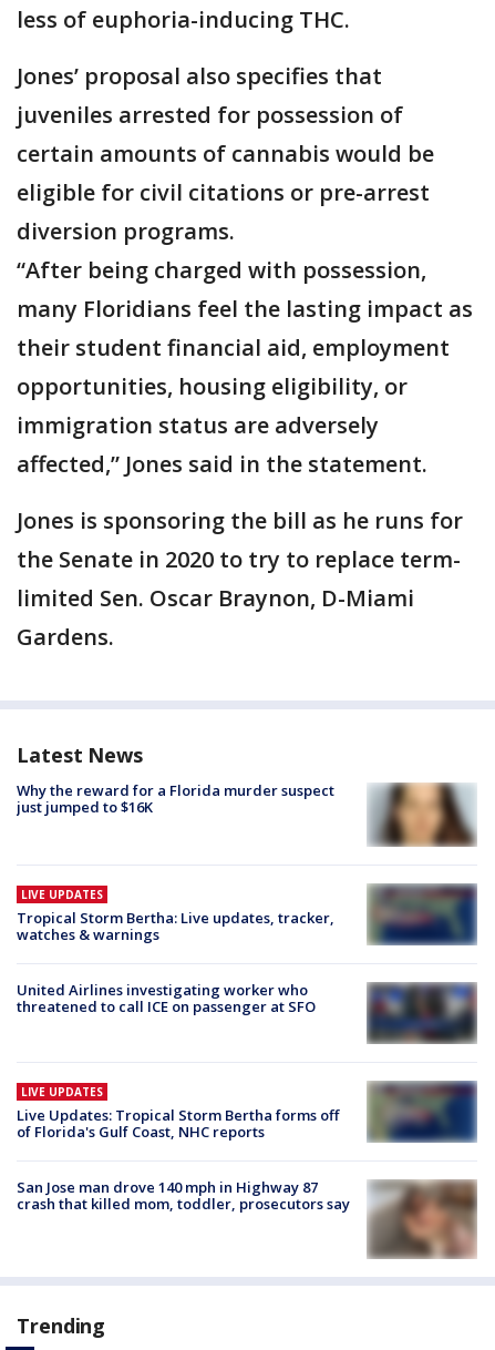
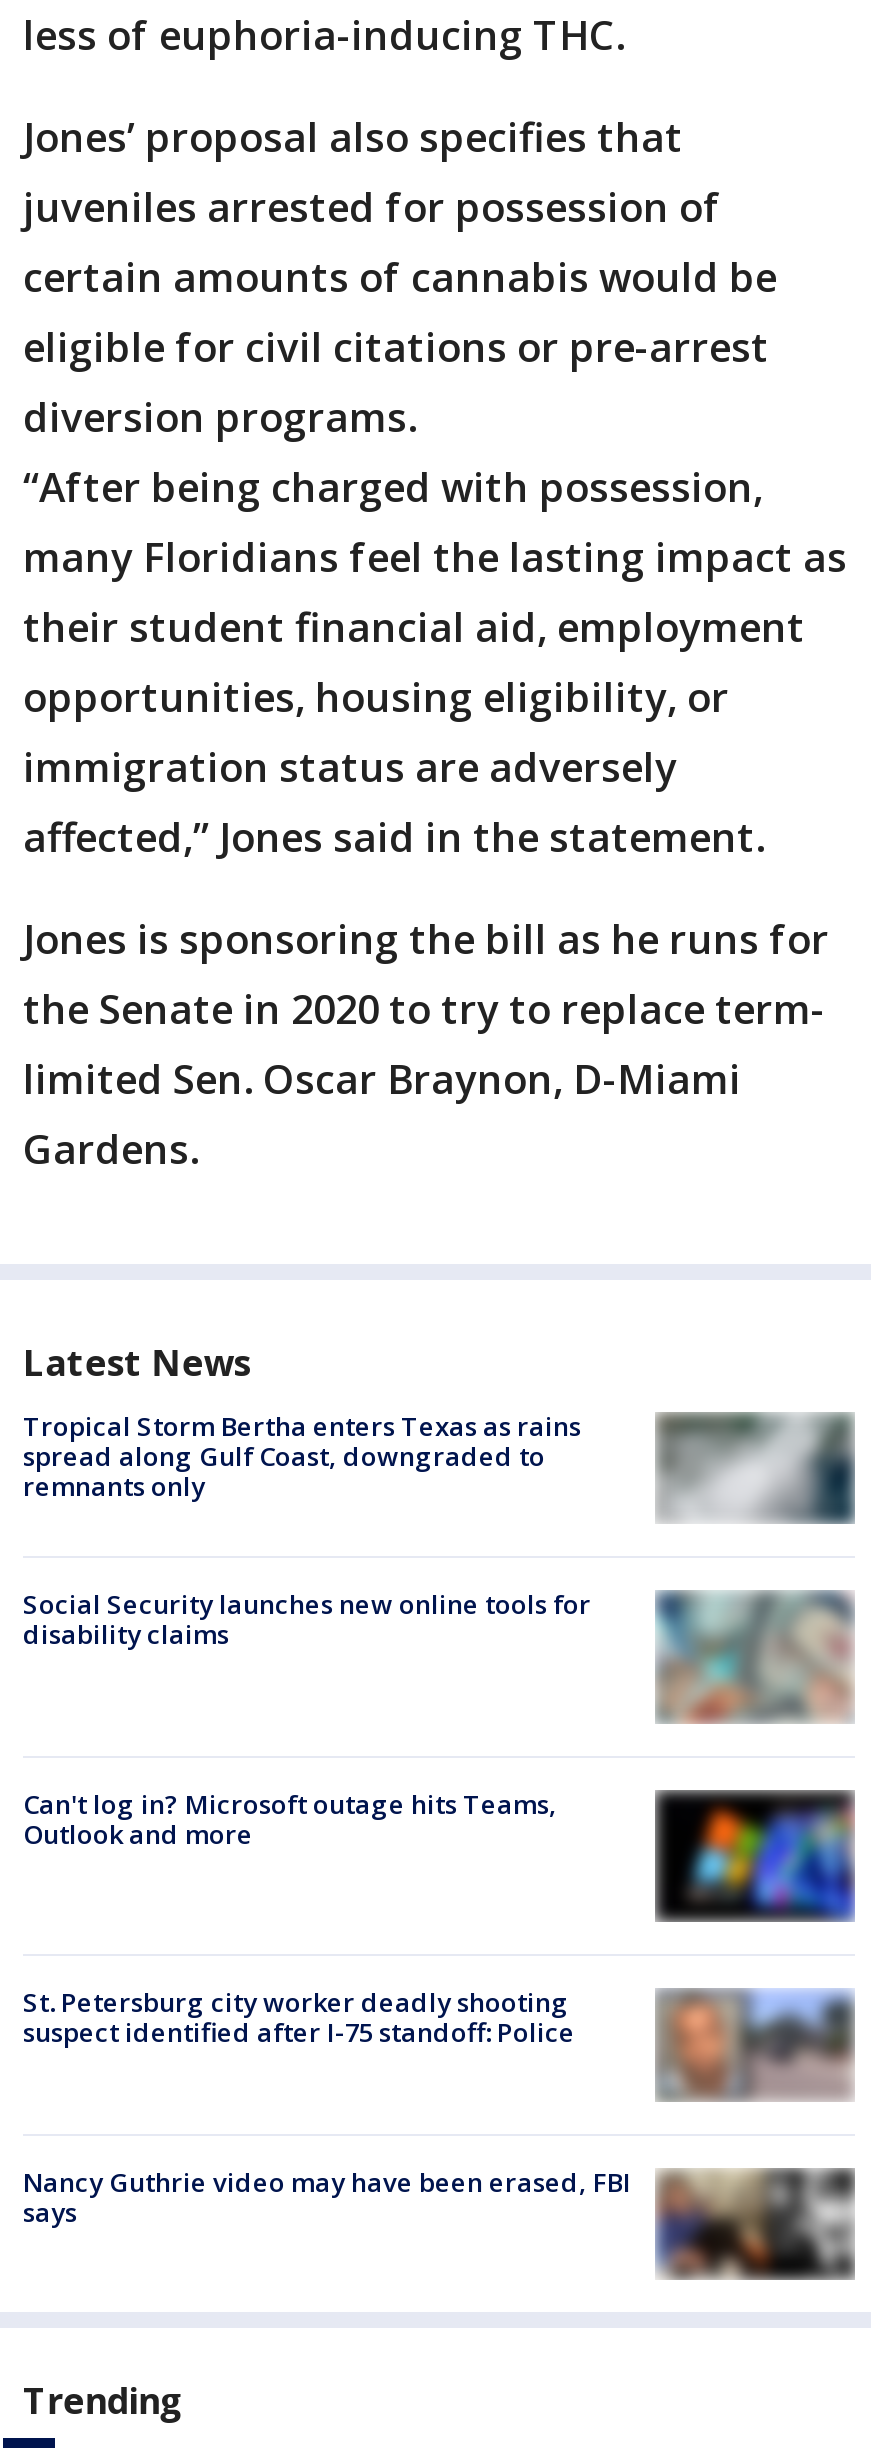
- [image]
- Why the reward for a Florida murder suspect
- just jumped to $16K
+ [image]
+ Tropical Storm Bertha enters Texas as rains
+ spread along Gulf Coast, downgraded to
+ remnants only

- [image]
- LIVE UPDATES
- Tropical Storm Bertha: Live updates, tracker,
- watches & warnings
+ [image]
+ Social Security launches new online tools for
+ disability claims

- United Airlines investigating worker who
- threatened to call ICE on passenger at SFO
+ Can't log in? Microsoft outage hits Teams,
+ Outlook and more

- [image]
+ [image]

- [image]
- LIVE UPDATES
- Live Updates: Tropical Storm Bertha forms off
- of Florida's Gulf Coast, NHC reports
+ [image]
+ St. Petersburg city worker deadly shooting
+ suspect identified after I-75 standoff: Police

- [image]
- San Jose man drove 140 mph in Highway 87
- crash that killed mom, toddler, prosecutors say
+ [image]
+ Nancy Guthrie video may have been erased, FBI
+ says
